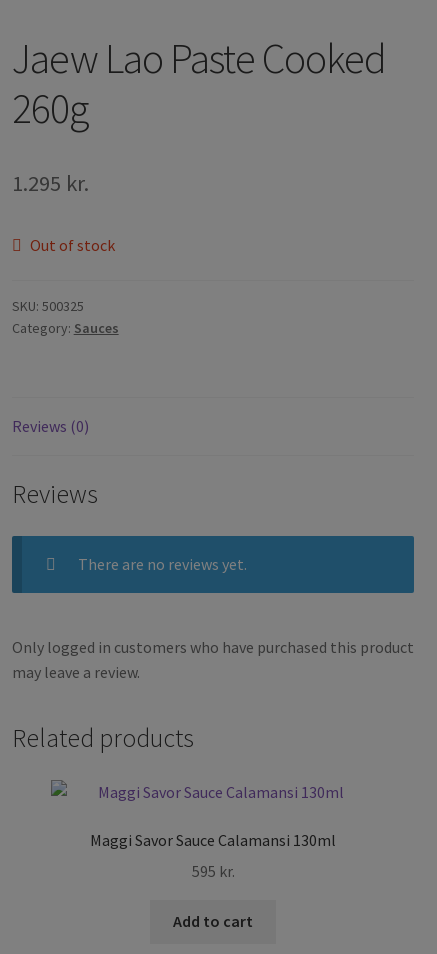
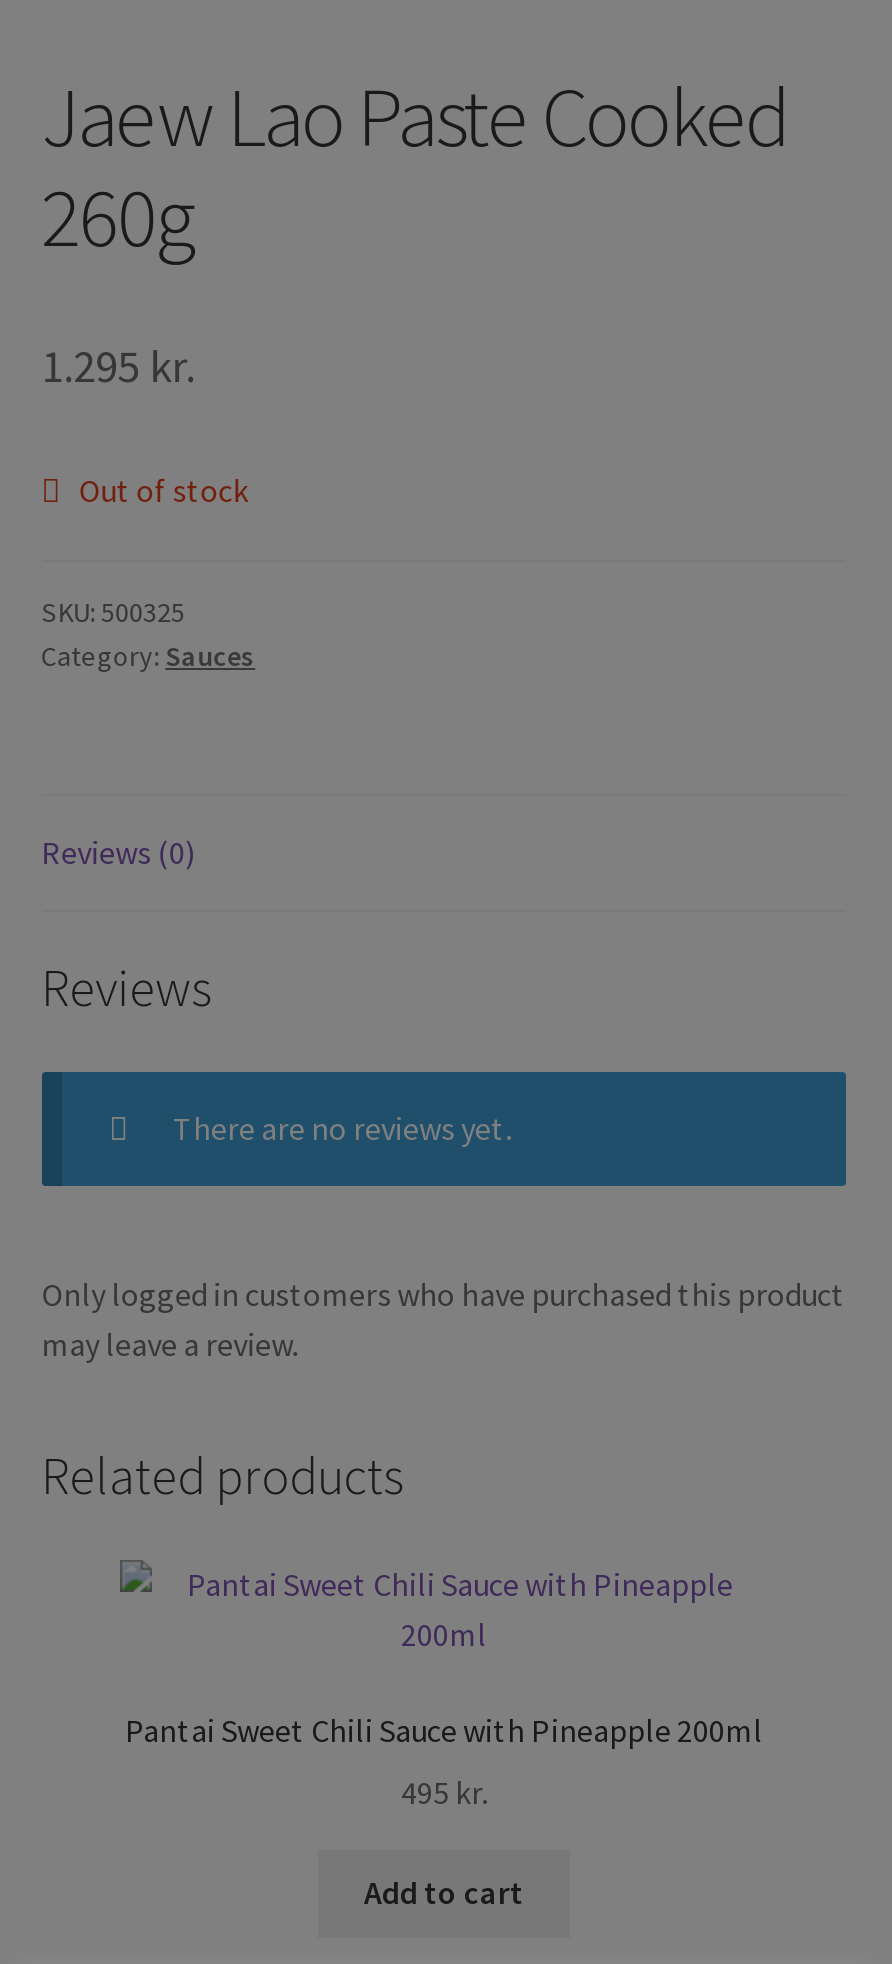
- Maggi Savor Sauce Calamansi 130ml
+ Pantai Sweet Chili Sauce with Pineapple 200ml

- 595 kr.
+ 495 kr.
